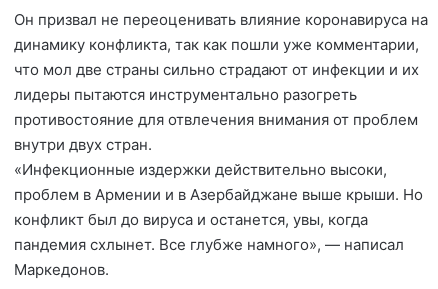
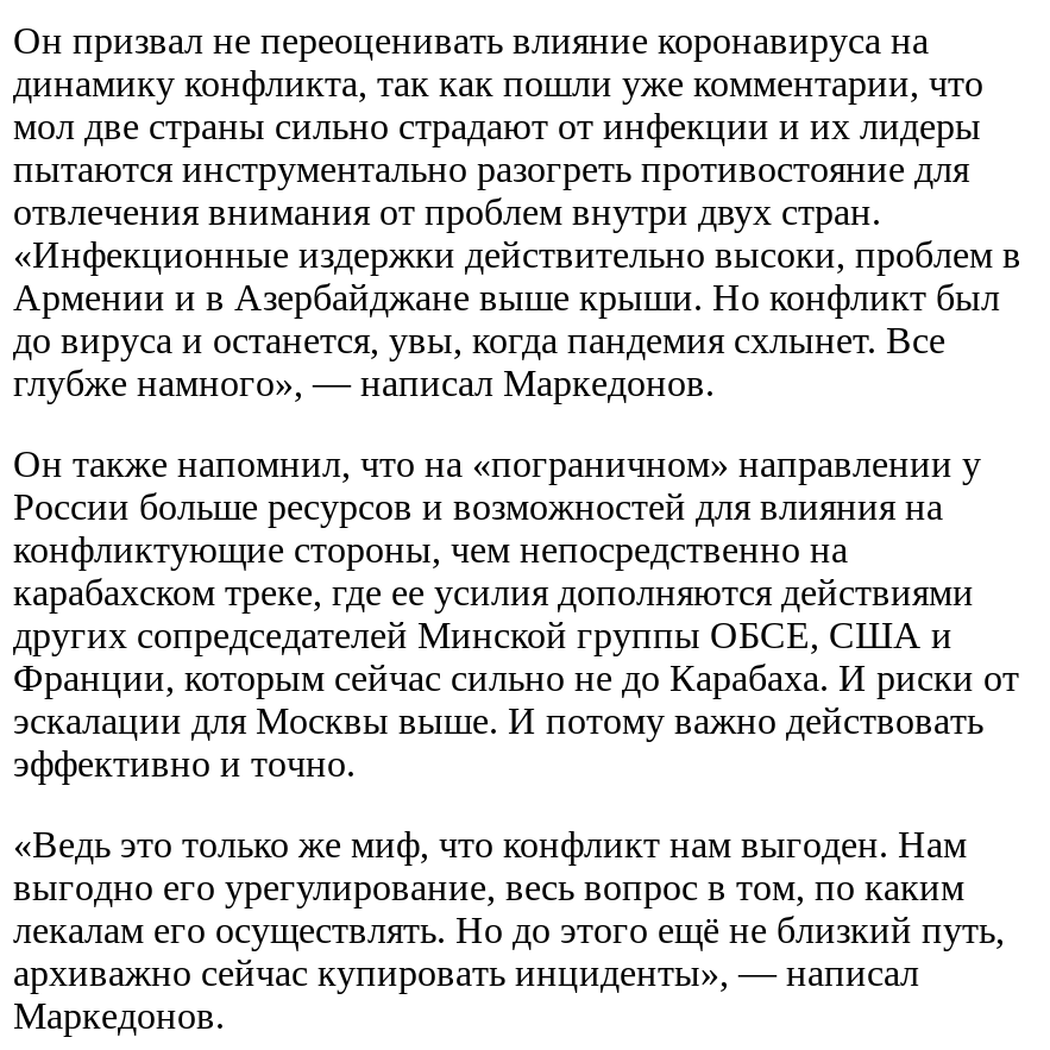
- динамику конфликта, так как пошли уже комментарии,
- что мол две страны сильно страдают от инфекции и их
- лидеры пытаются инструментально разогреть
- противостояние для отвлечения внимания от проблем
- внутри двух стран.
- «Инфекционные издержки действительно высоки,
- проблем в Армении и в Азербайджане выше крыши. Но
- конфликт был до вируса и останется, увы, когда
- пандемия схлынет. Все глубже намного», — написал
+ динамику конфликта, так как пошли уже комментарии, что
+ мол две страны сильно страдают от инфекции и их лидеры
+ пытаются инструментально разогреть противостояние для
+ отвлечения внимания от проблем внутри двух стран.
+ «Инфекционные издержки действительно высоки, проблем в
+ Армении и в Азербайджане выше крыши. Но конфликт был
+ до вируса и останется, увы, когда пандемия схлынет. Все
+ глубже намного», — написал Маркедонов.
+ Он также напомнил, что на «пограничном» направлении у
+ России больше ресурсов и возможностей для влияния на
+ конфликтующие стороны, чем непосредственно на
+ карабахском треке, где ее усилия дополняются действиями
+ других сопредседателей Минской группы ОБСЕ, США и
+ Франции, которым сейчас сильно не до Карабаха. И риски от
+ эскалации для Москвы выше. И потому важно действовать
+ эффективно и точно.
+ «Ведь это только же миф, что конфликт нам выгоден. Нам
+ выгодно его урегулирование, весь вопрос в том, по каким
+ лекалам его осуществлять. Но до этого ещё не близкий путь,
+ архиважно сейчас купировать инциденты», — написал
